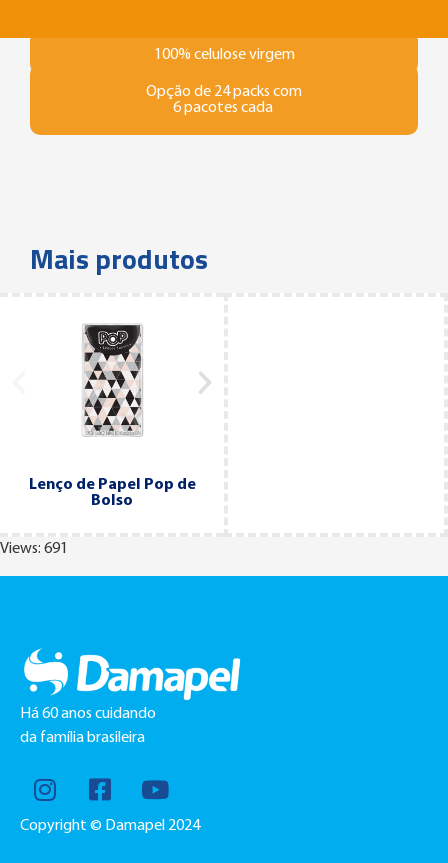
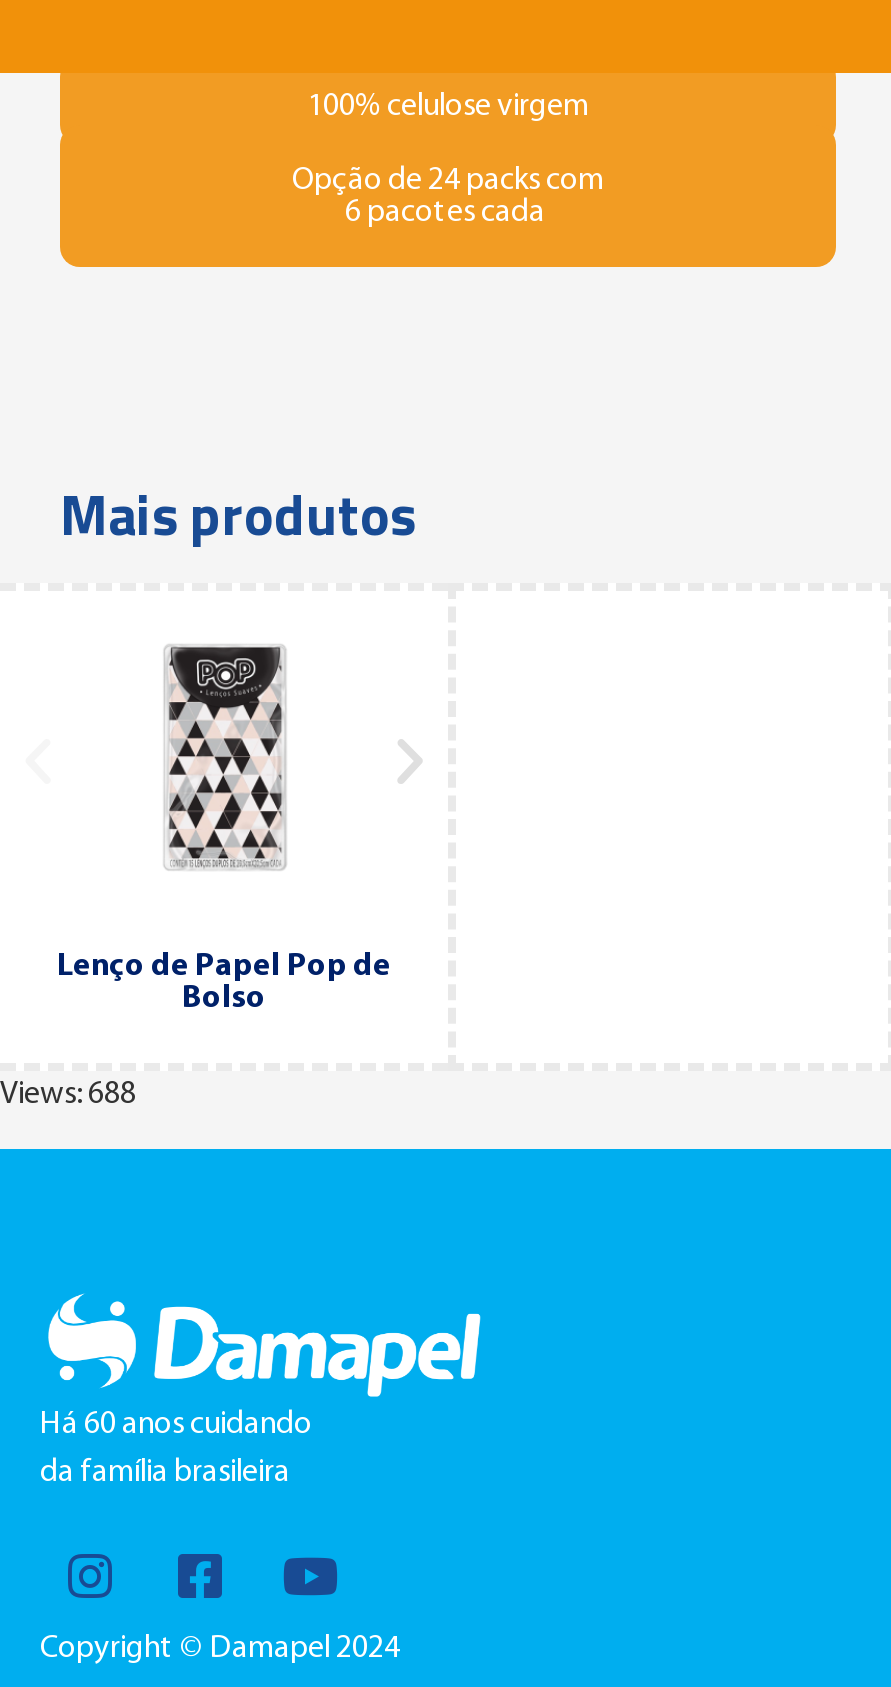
- Views: 691
+ Views: 688
